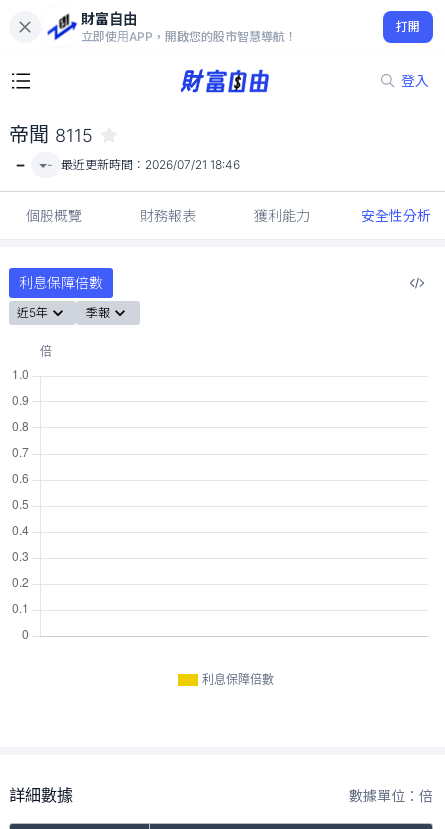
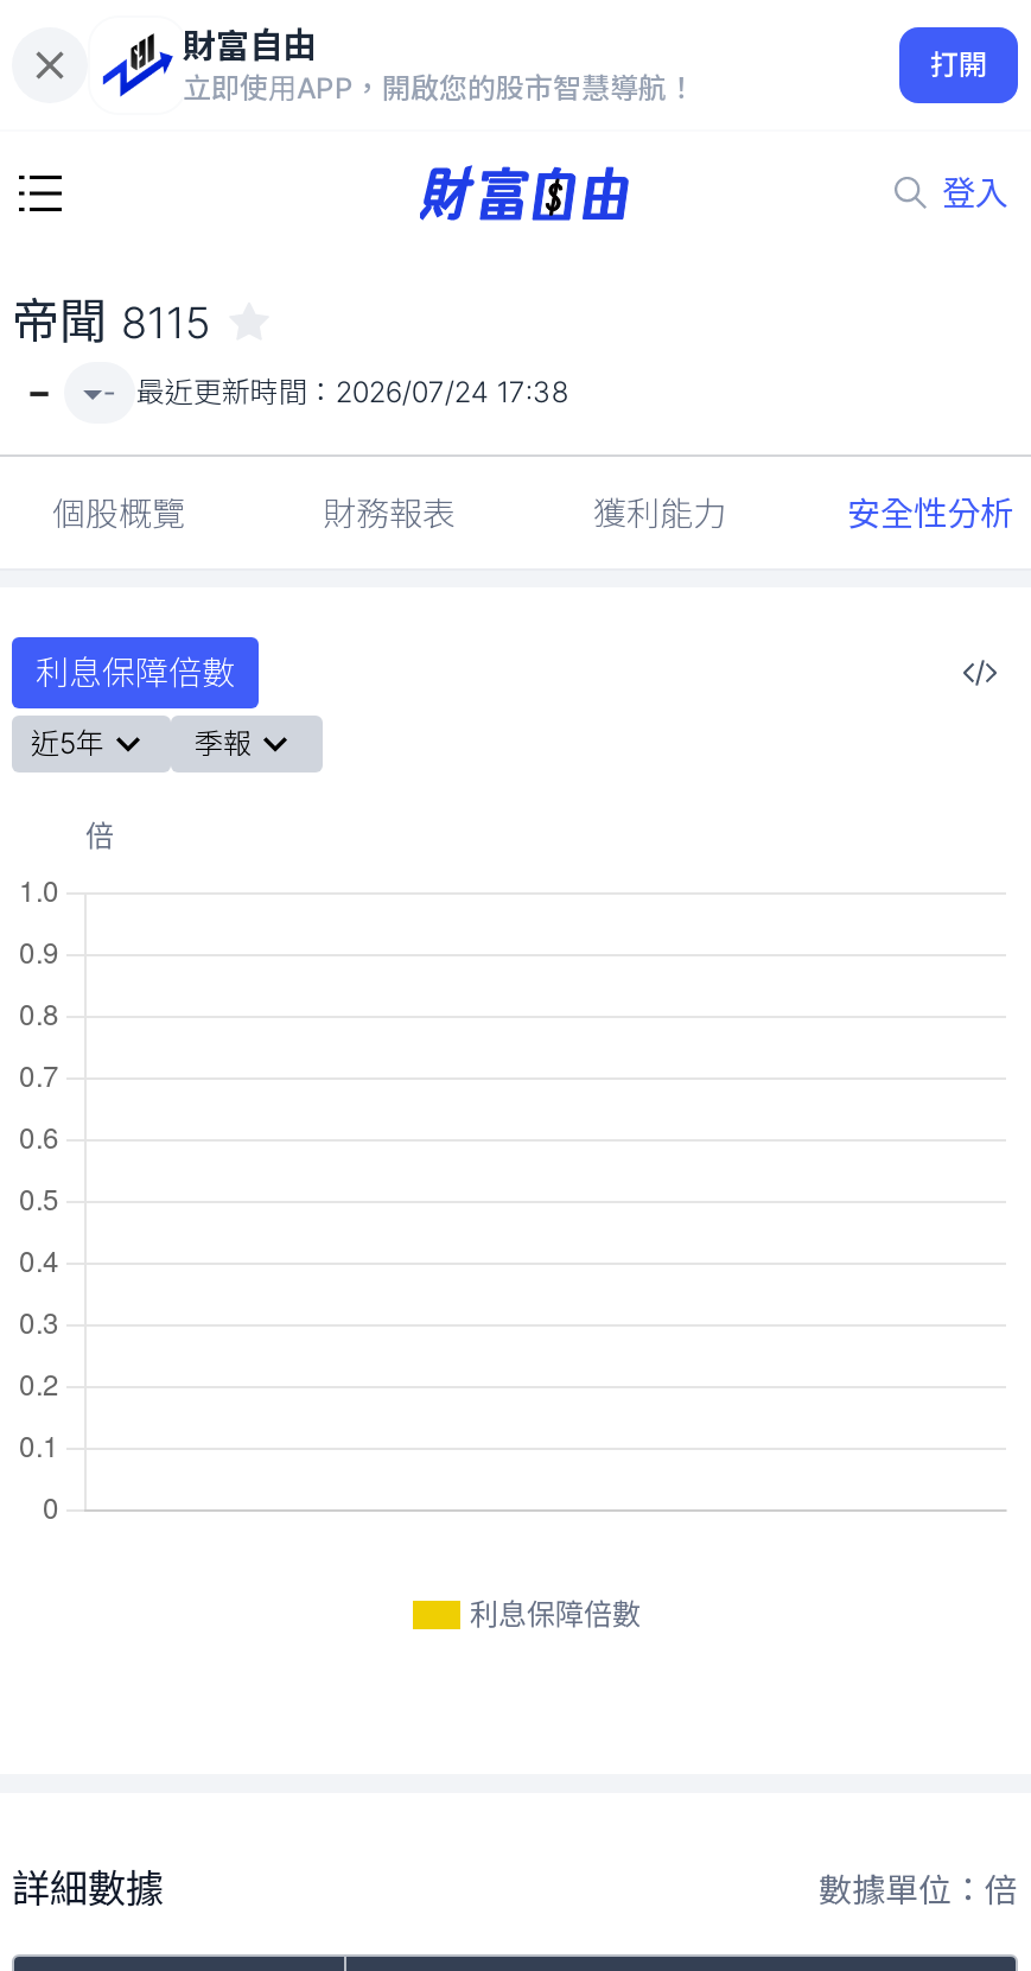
- - 最近更新時間：2026/07/21 18:46
+ - 最近更新時間：2026/07/24 17:38
